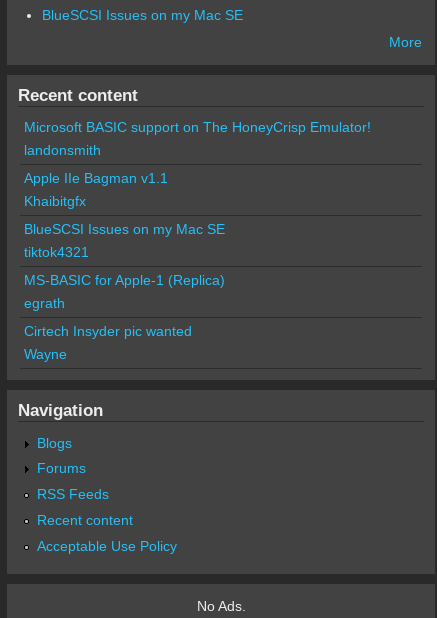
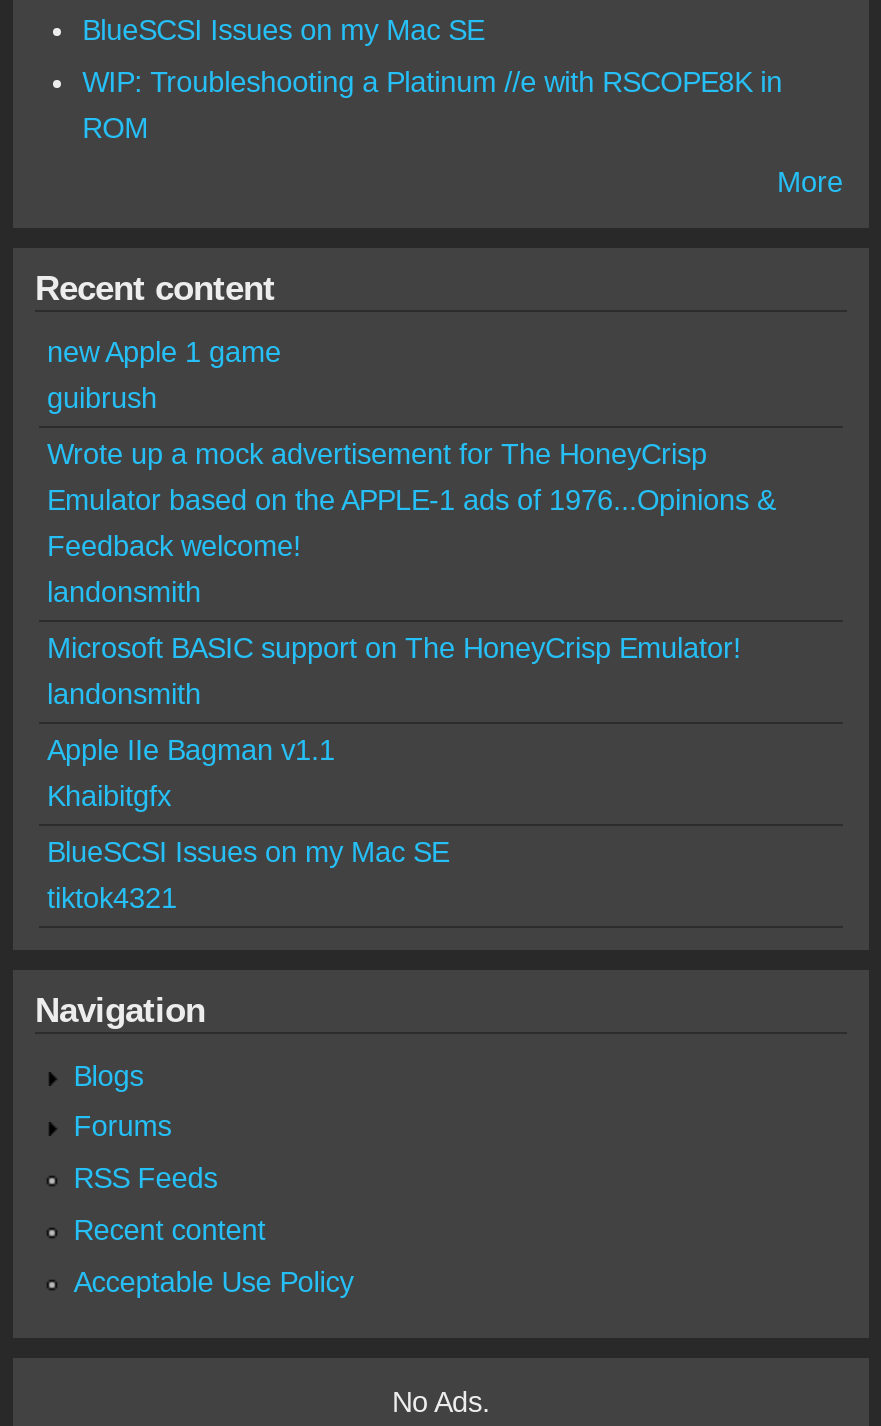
+ WIP: Troubleshooting a Platinum //e with RSCOPE8K in
+ ROM

+ new Apple 1 game
+ guibrush
+ Wrote up a mock advertisement for The HoneyCrisp
+ Emulator based on the APPLE-1 ads of 1976...Opinions &
+ Feedback welcome!
+ landonsmith

moved down: Microsoft BASIC support on The HoneyCrisp Emulator! | landonsmith | Apple IIe Bagman v1.1 | Khaibitgfx | BlueSCSI Issues on my Mac SE | tiktok4321

- MS-BASIC for Apple-1 (Replica)
- egrath
- Cirtech Insyder pic wanted
- Wayne
